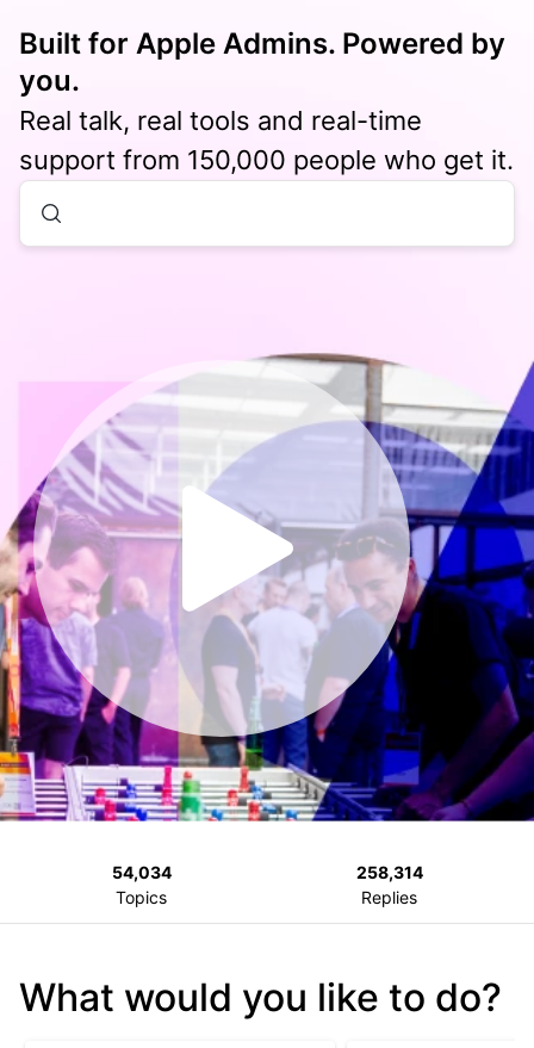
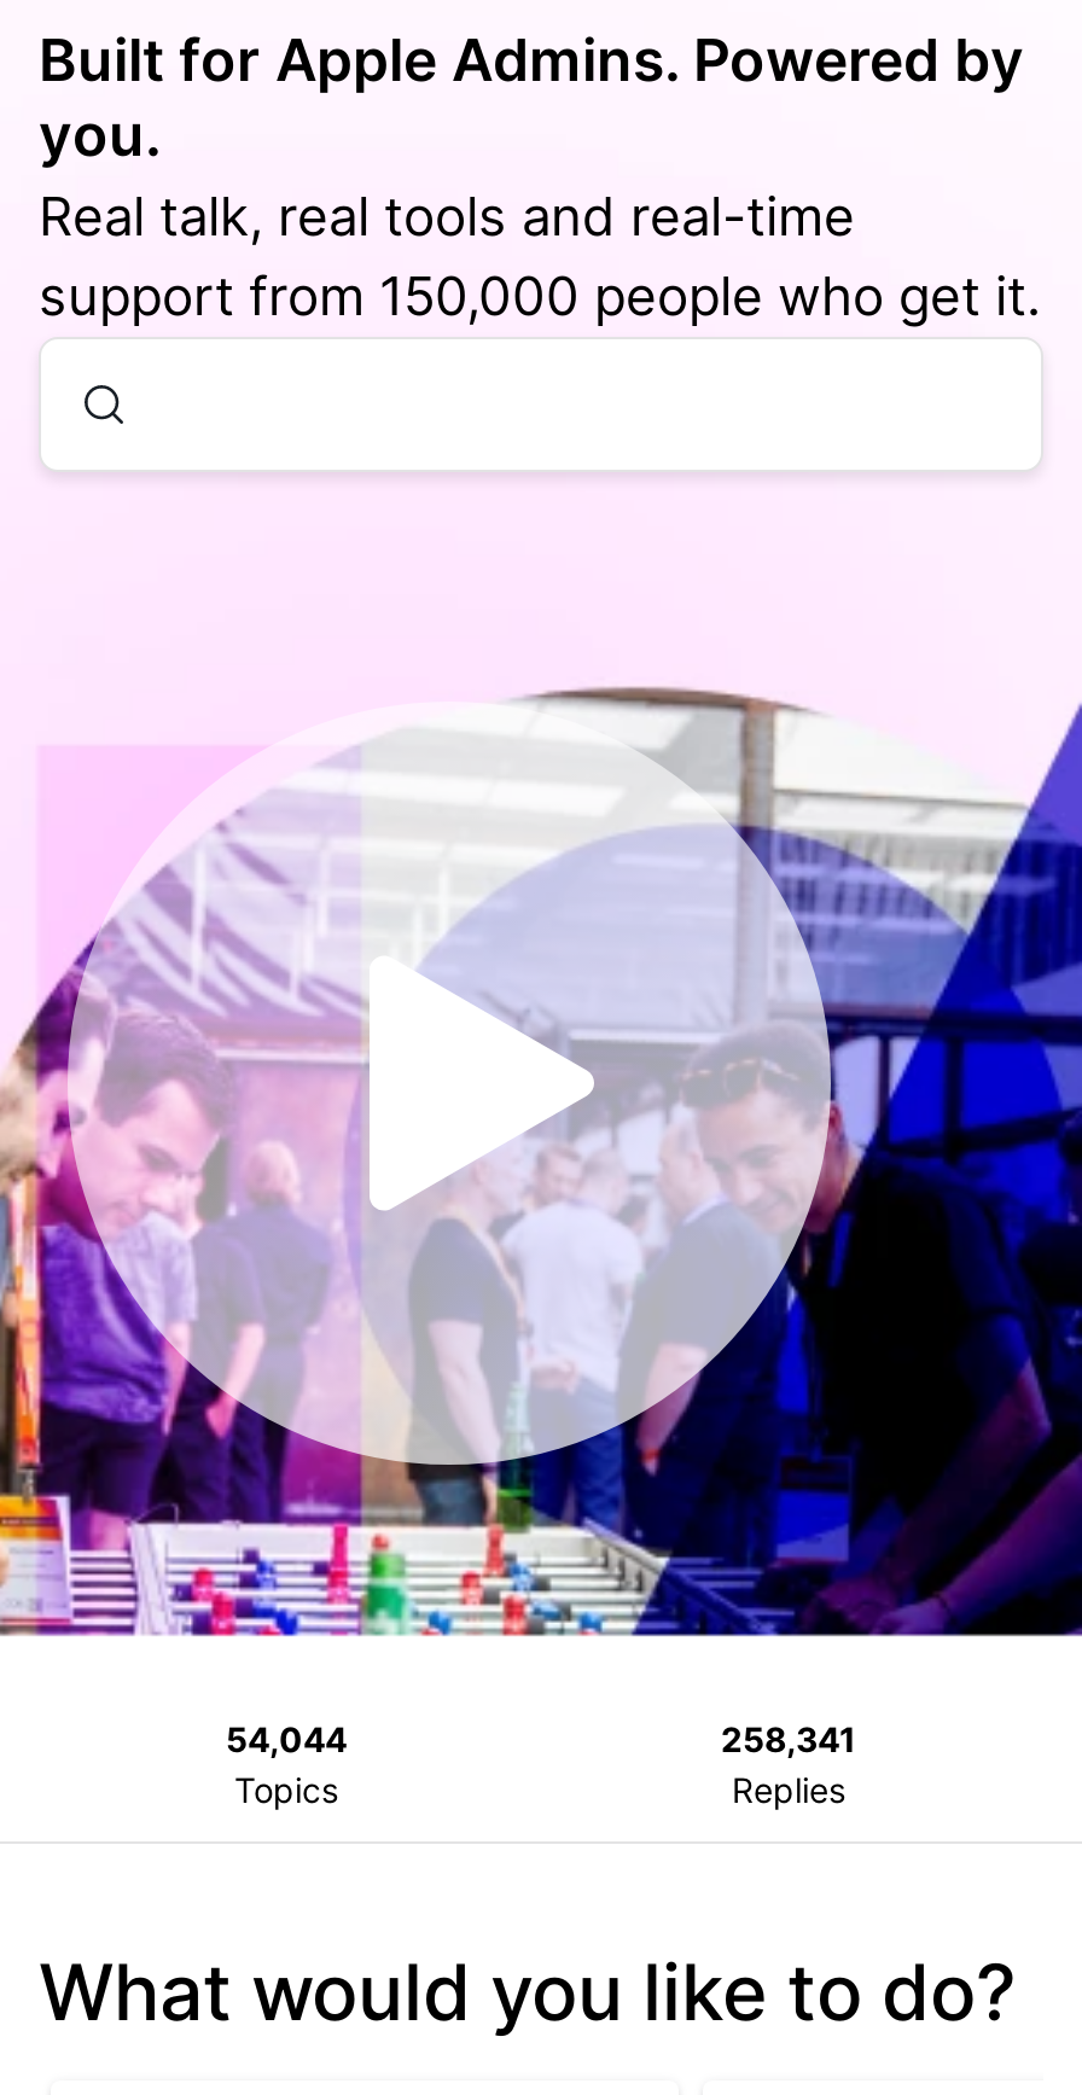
- 54,034
+ 54,044

- 258,314
+ 258,341
